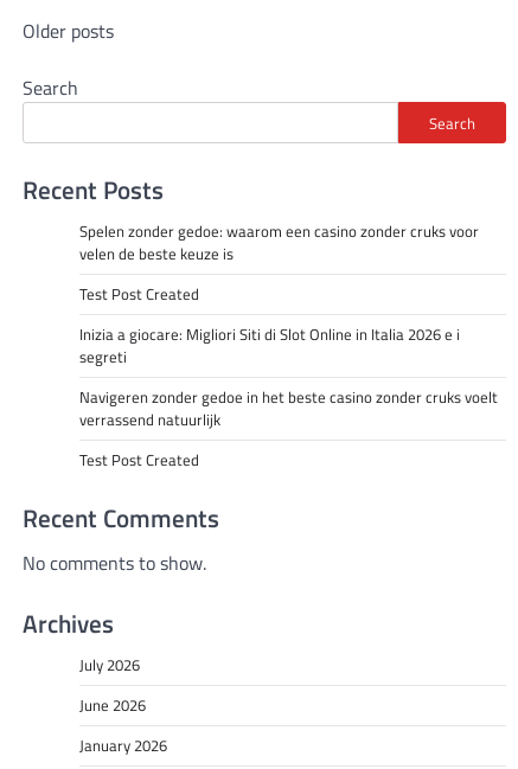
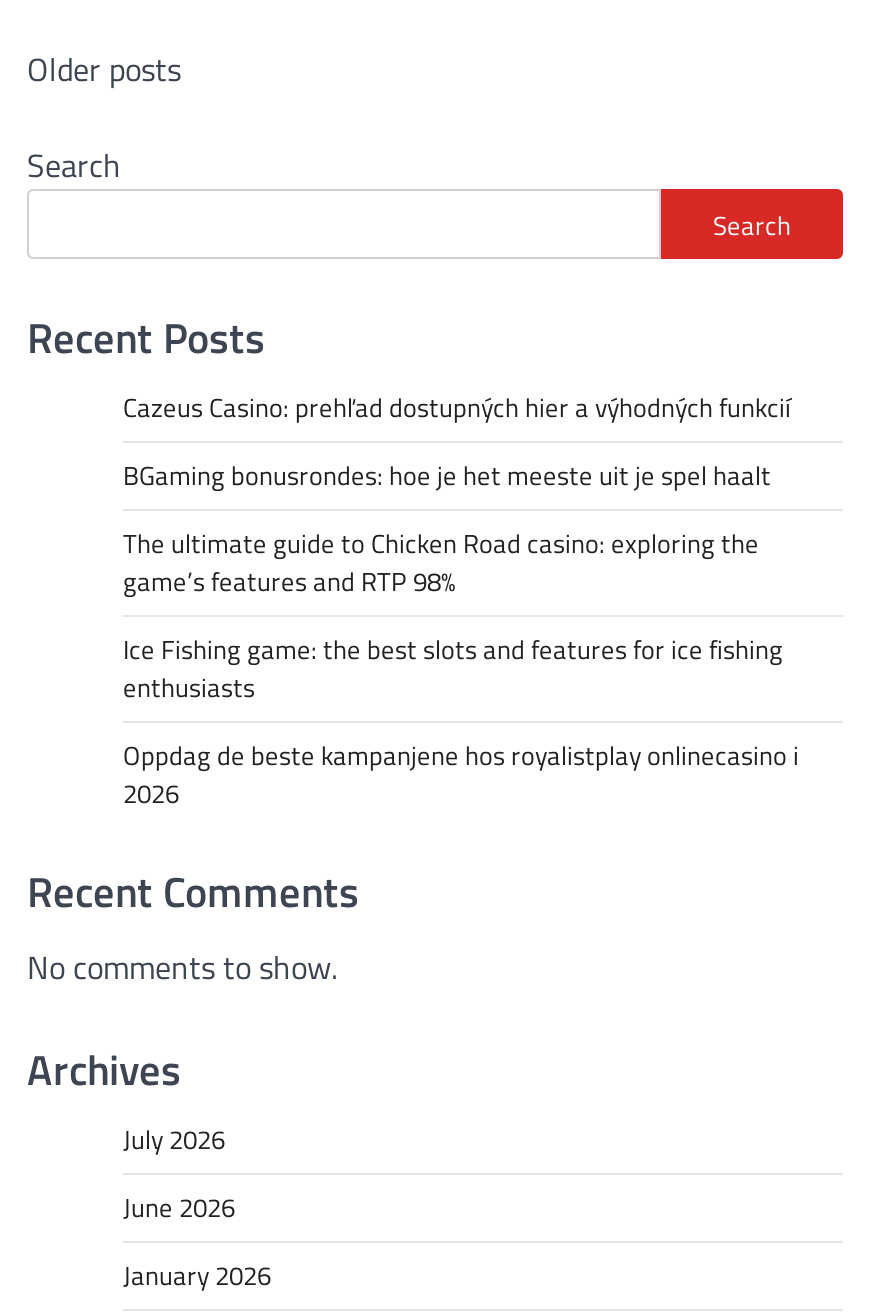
- Spelen zonder gedoe: waarom een casino zonder cruks voor
- velen de beste keuze is
+ Cazeus Casino: prehľad dostupných hier a výhodných funkcií

- Test Post Created
+ BGaming bonusrondes: hoe je het meeste uit je spel haalt

- Inizia a giocare: Migliori Siti di Slot Online in Italia 2026 e i
- segreti
+ The ultimate guide to Chicken Road casino: exploring the
+ game’s features and RTP 98%

- Navigeren zonder gedoe in het beste casino zonder cruks voelt
- verrassend natuurlijk
+ Ice Fishing game: the best slots and features for ice fishing
+ enthusiasts

- Test Post Created
+ Oppdag de beste kampanjene hos royalistplay onlinecasino i
+ 2026
